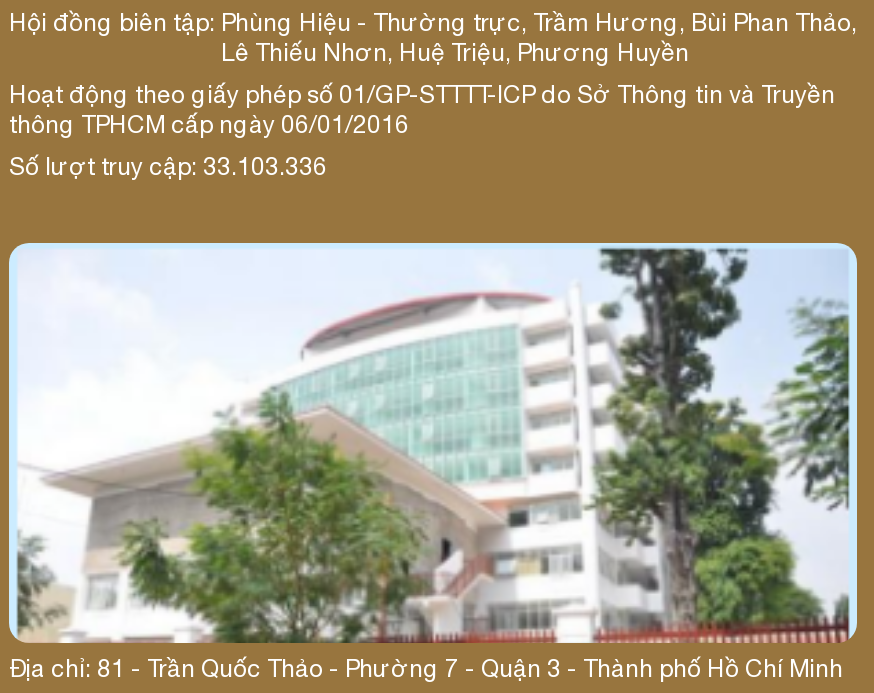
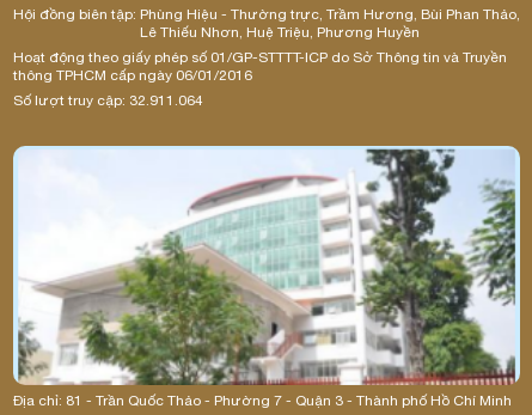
- Số lượt truy cập: 33.103.336
+ Số lượt truy cập: 32.911.064
